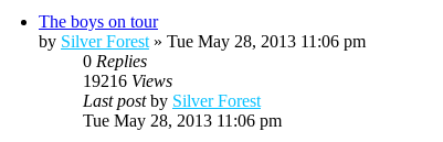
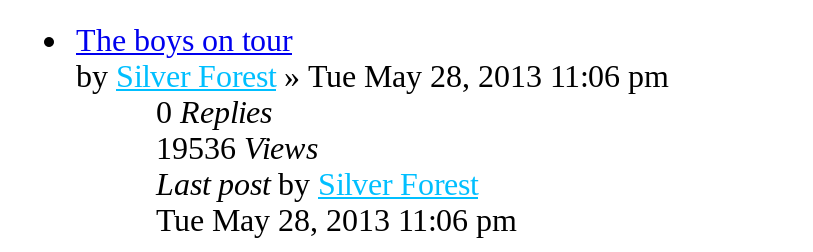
- 19216 Views
+ 19536 Views
